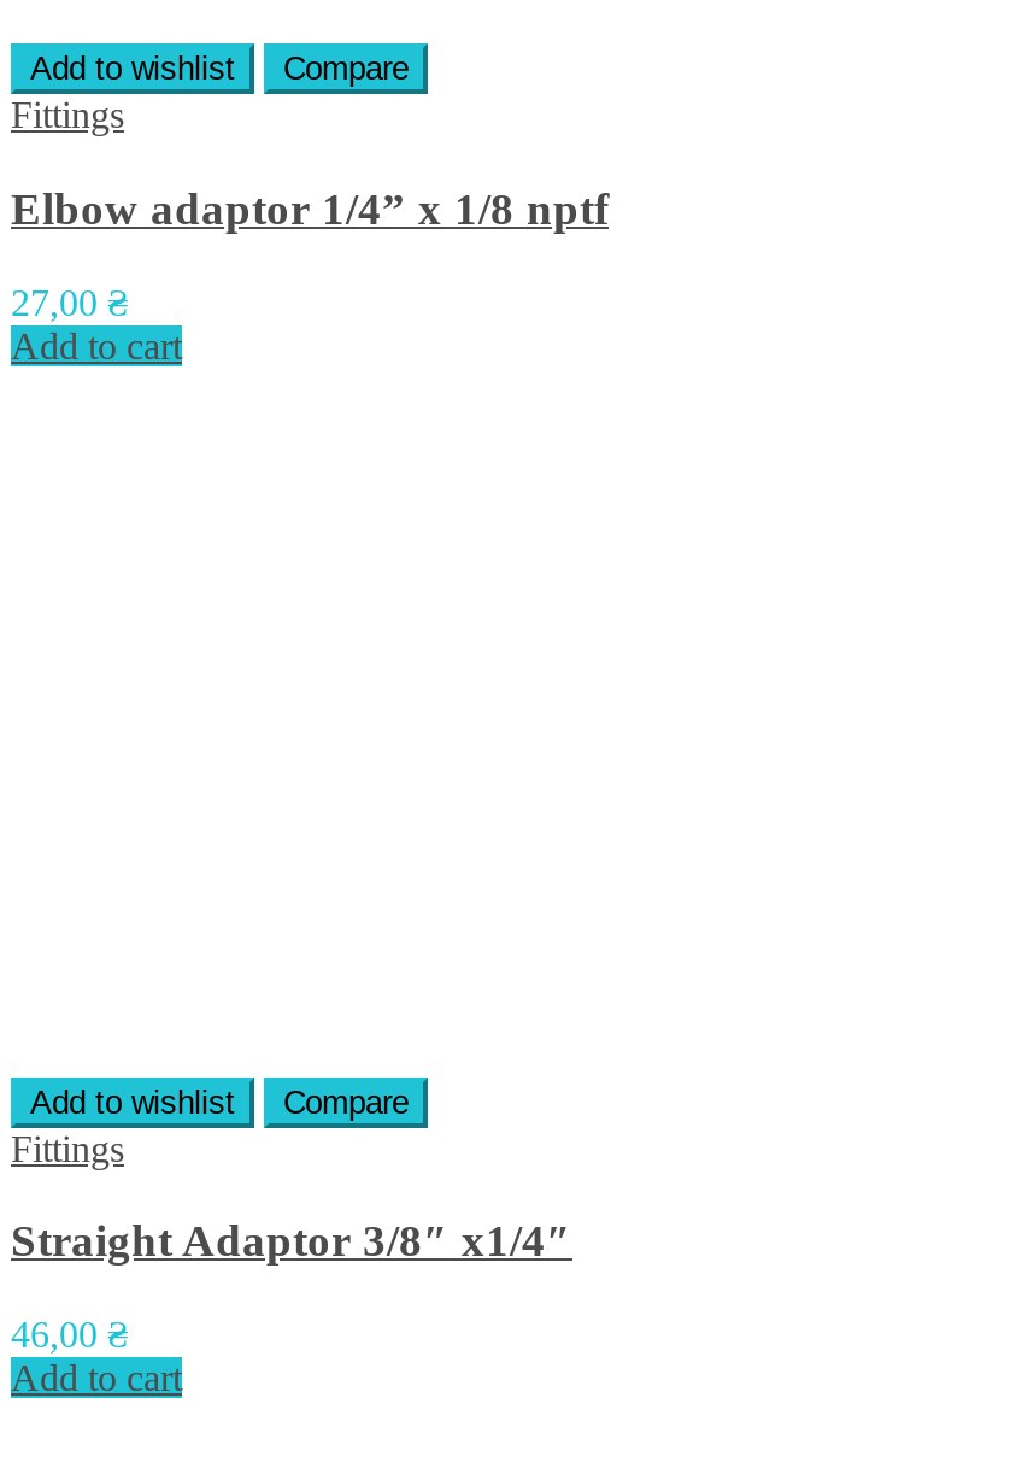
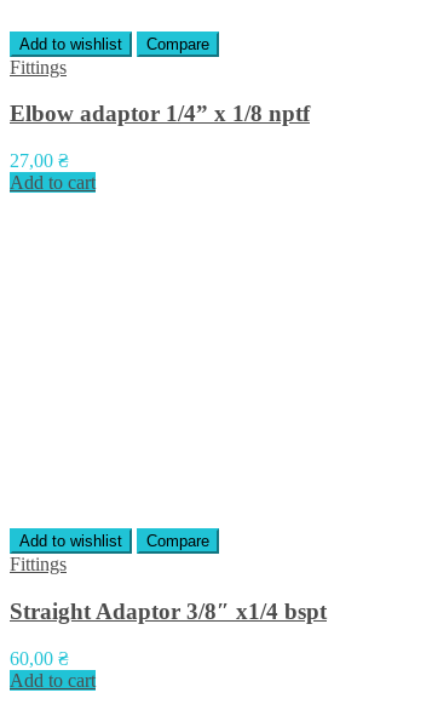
- Straight Adaptor 3/8″ х1/4″
+ Straight Adaptor 3/8″ х1/4 bspt

- 46,00 ₴
+ 60,00 ₴
